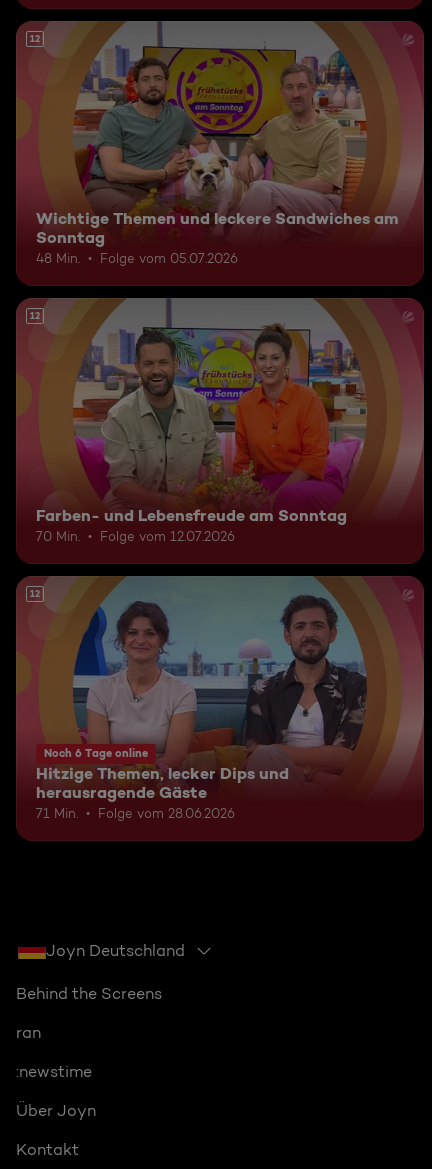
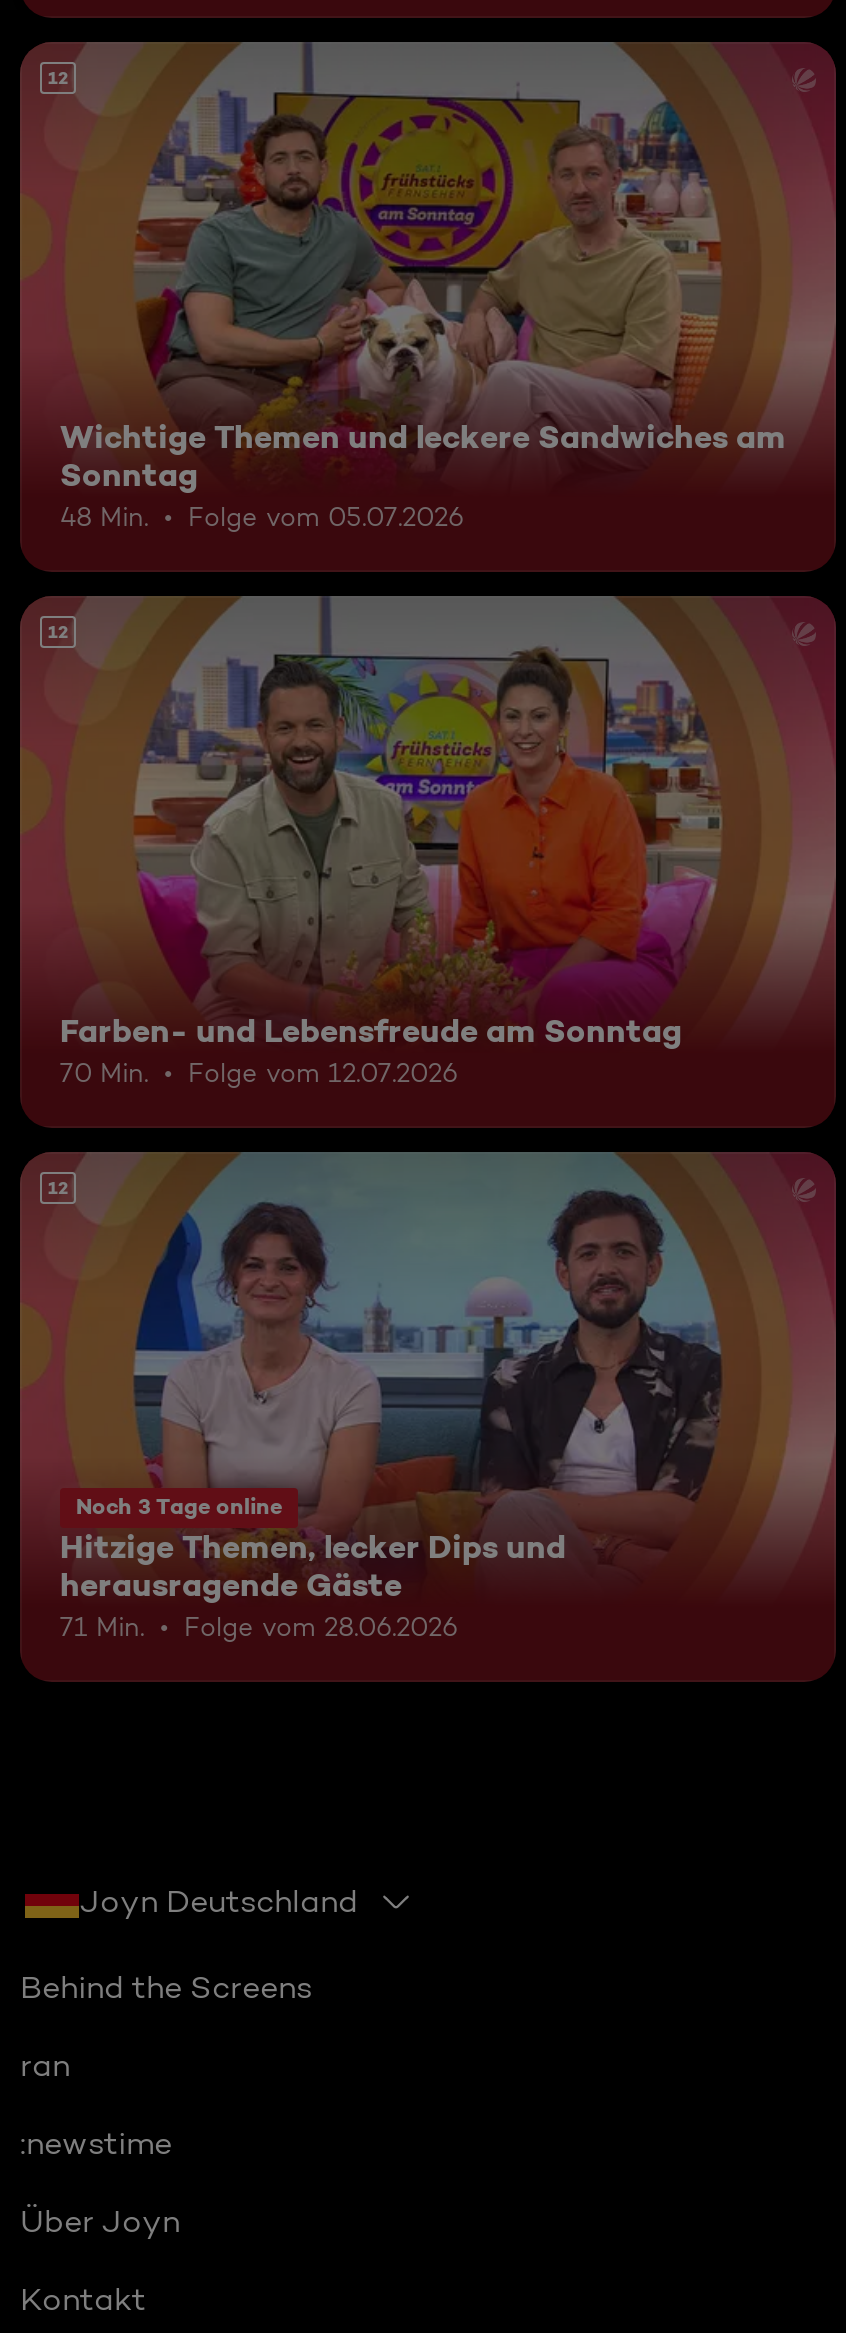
- Noch 6 Tage online
+ Noch 3 Tage online
